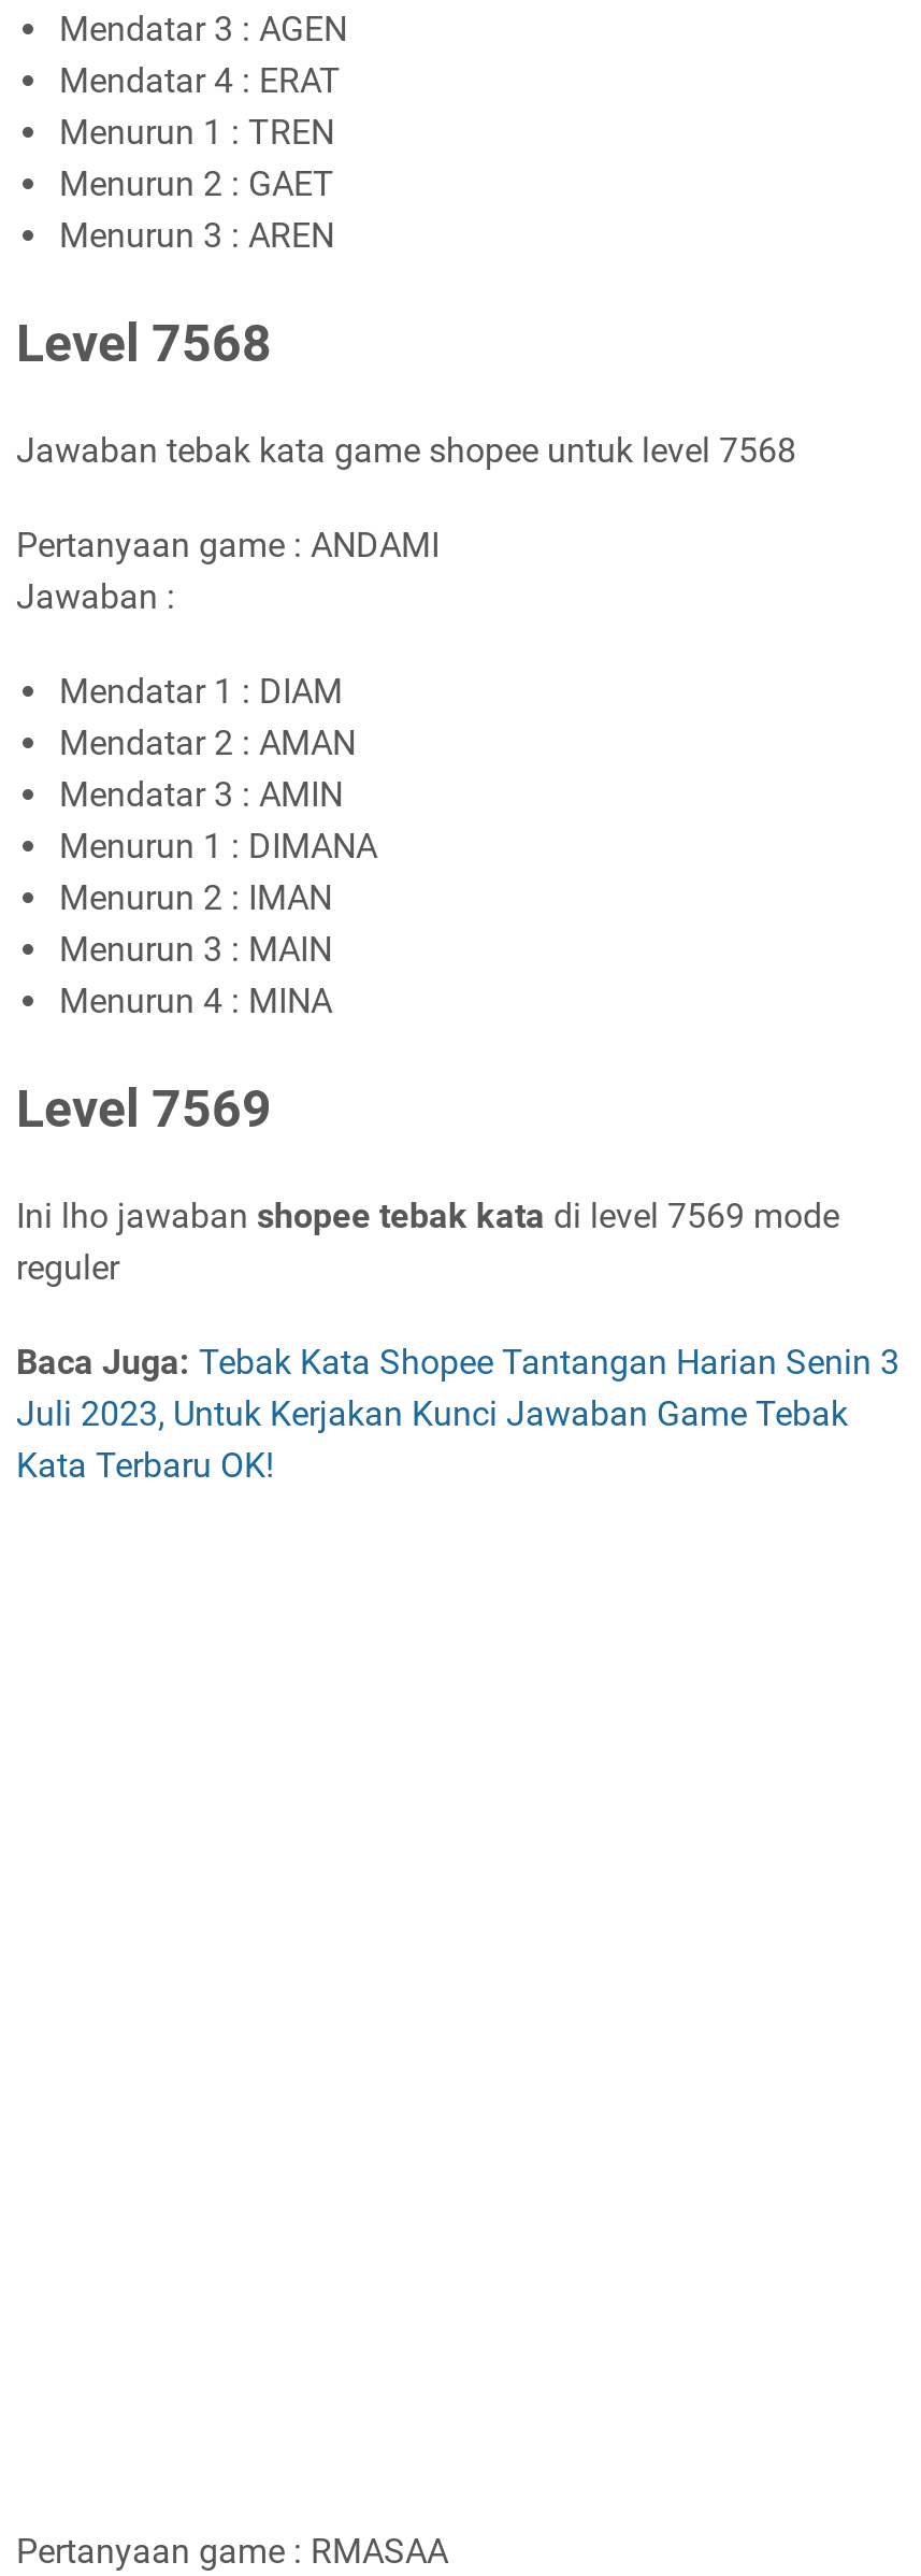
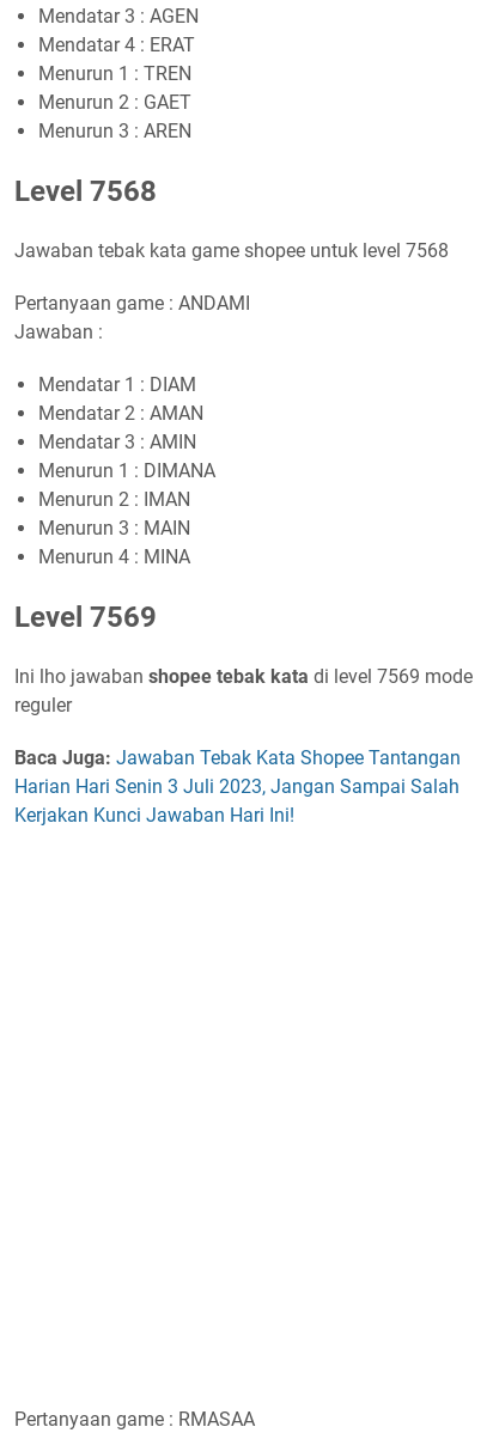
- Baca Juga: Tebak Kata Shopee Tantangan Harian Senin 3
- Juli 2023, Untuk Kerjakan Kunci Jawaban Game Tebak
- Kata Terbaru OK!
+ Baca Juga: Jawaban Tebak Kata Shopee Tantangan
+ Harian Hari Senin 3 Juli 2023, Jangan Sampai Salah
+ Kerjakan Kunci Jawaban Hari Ini!
